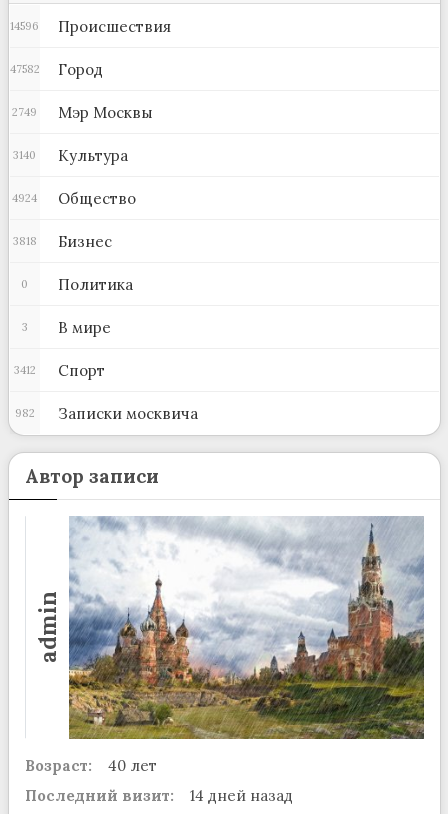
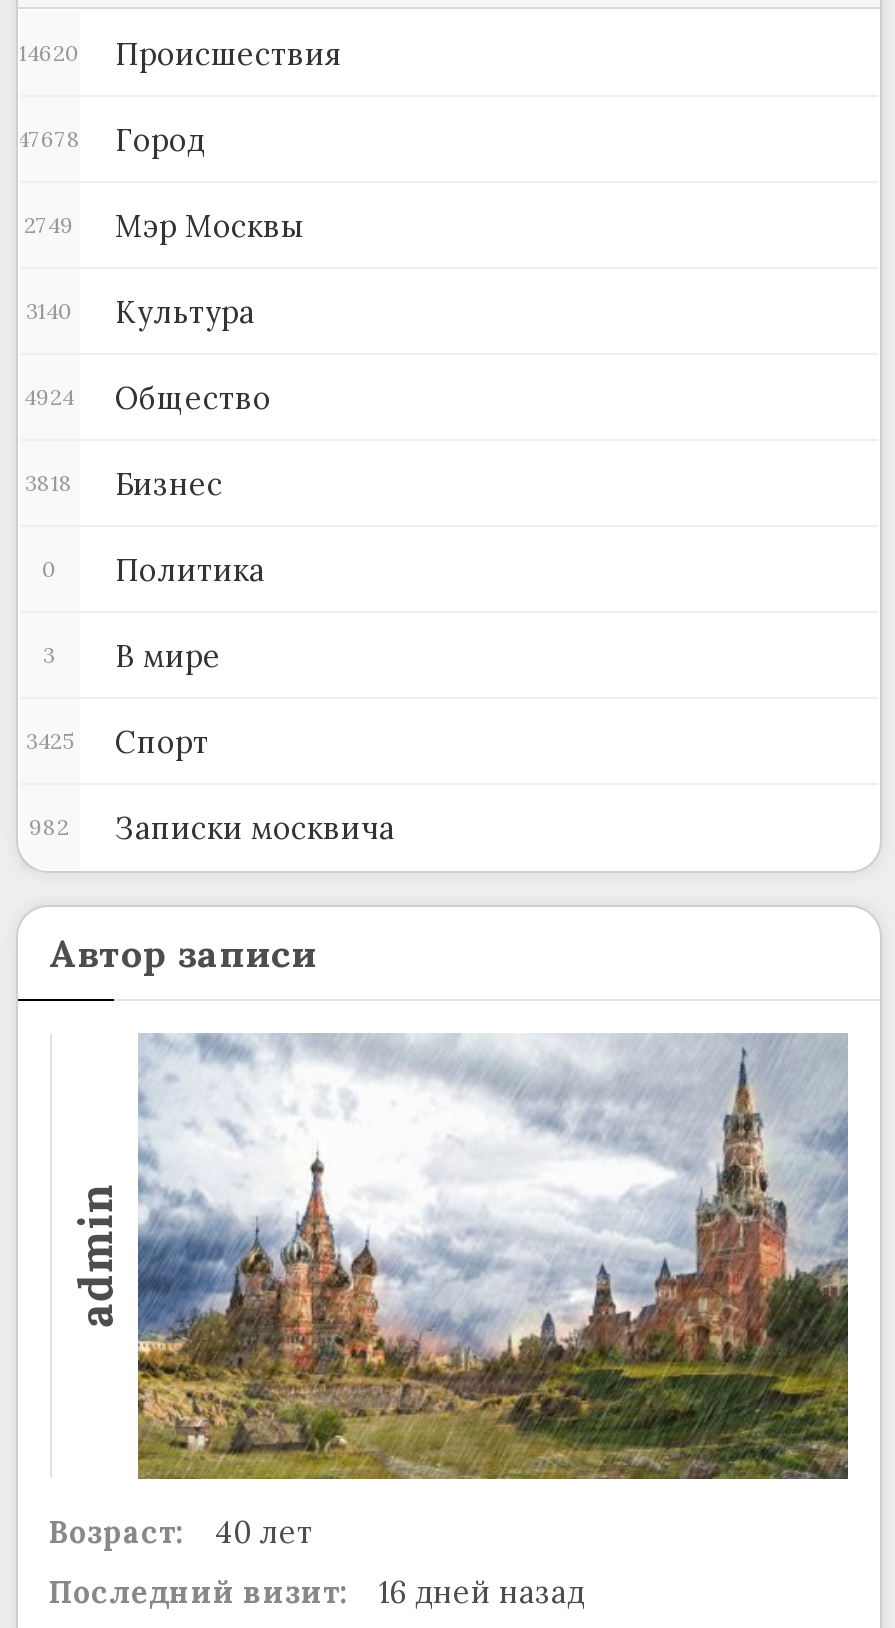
- 14596 Происшествия
+ 14620 Происшествия

- 47582 Город
+ 47678 Город

- 3412 Спорт
+ 3425 Спорт

- Последний визит: 14 дней назад
+ Последний визит: 16 дней назад
